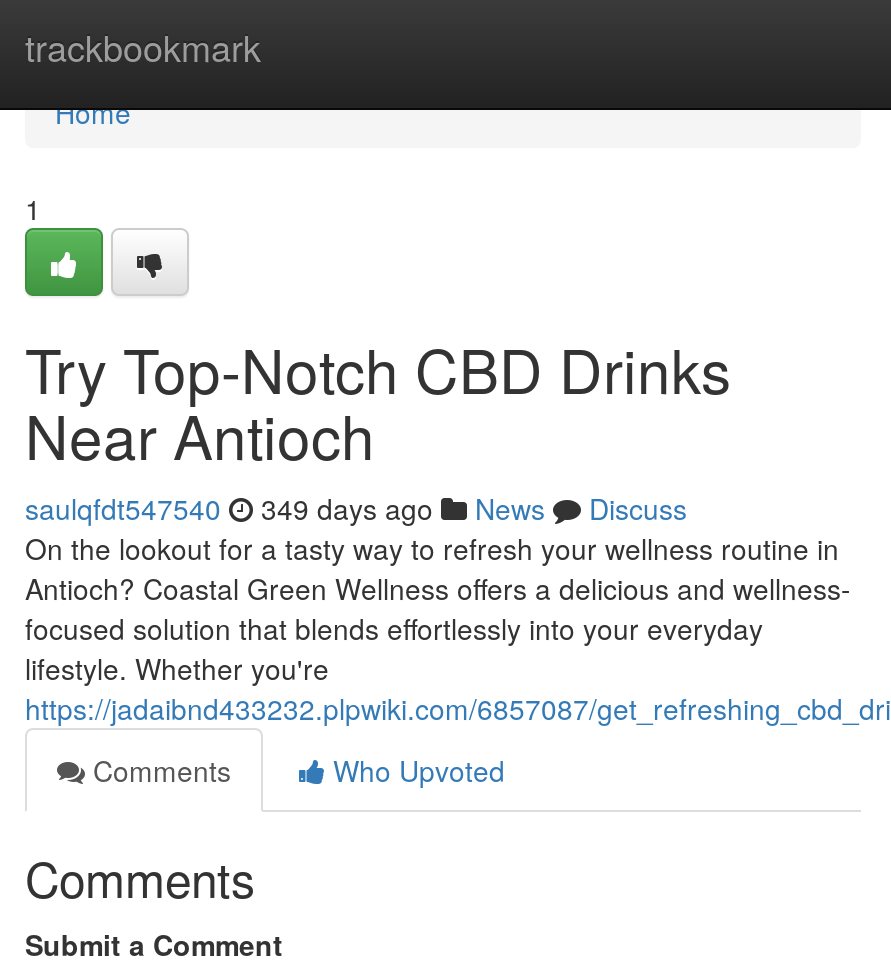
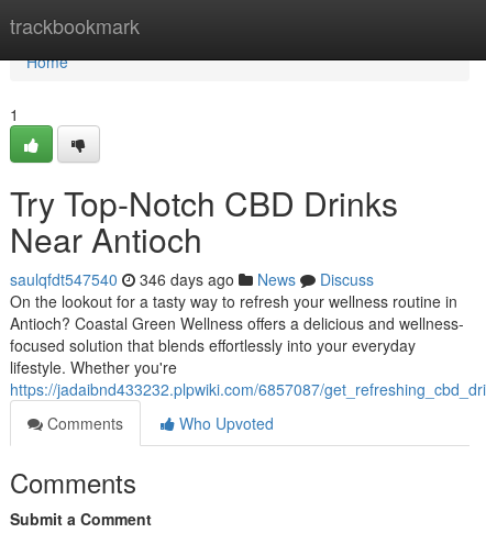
- saulqfdt547540 349 days ago News Discuss
+ saulqfdt547540 346 days ago News Discuss
